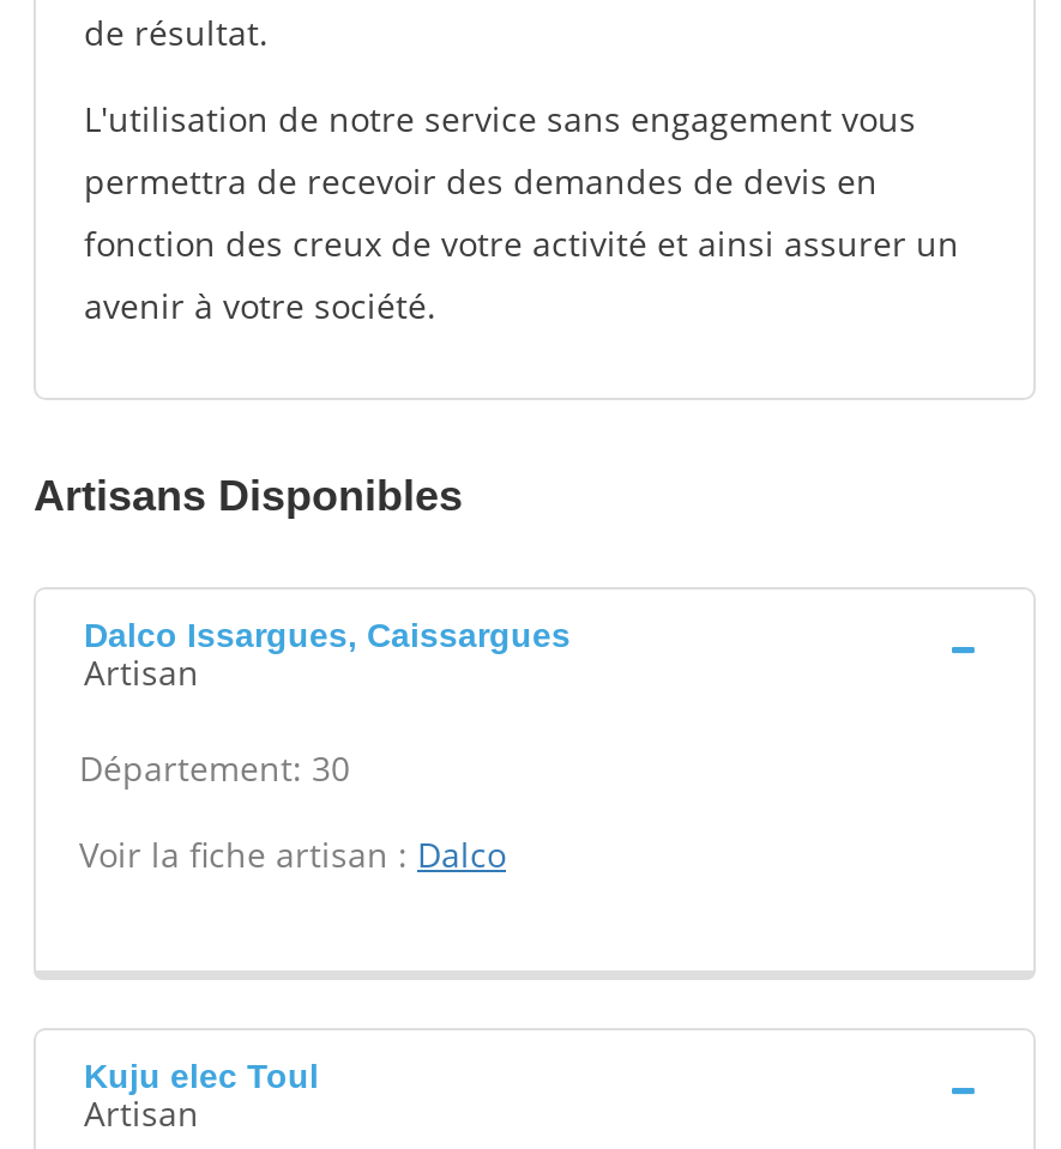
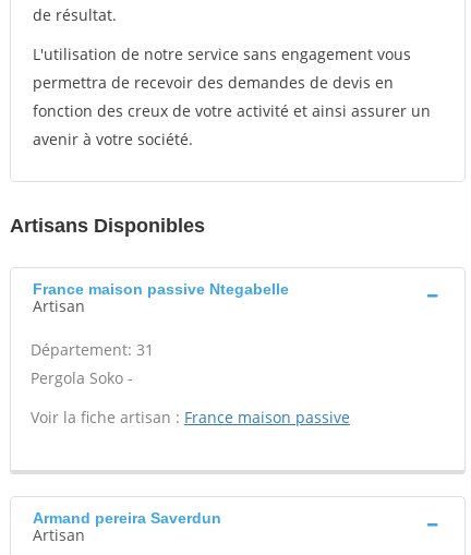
- Dalco Issargues, Caissargues
+ France maison passive Ntegabelle

- Département: 30
+ Département: 31
+ Pergola Soko -

- Voir la fiche artisan : Dalco
+ Voir la fiche artisan : France maison passive

- Kuju elec Toul
+ Armand pereira Saverdun
